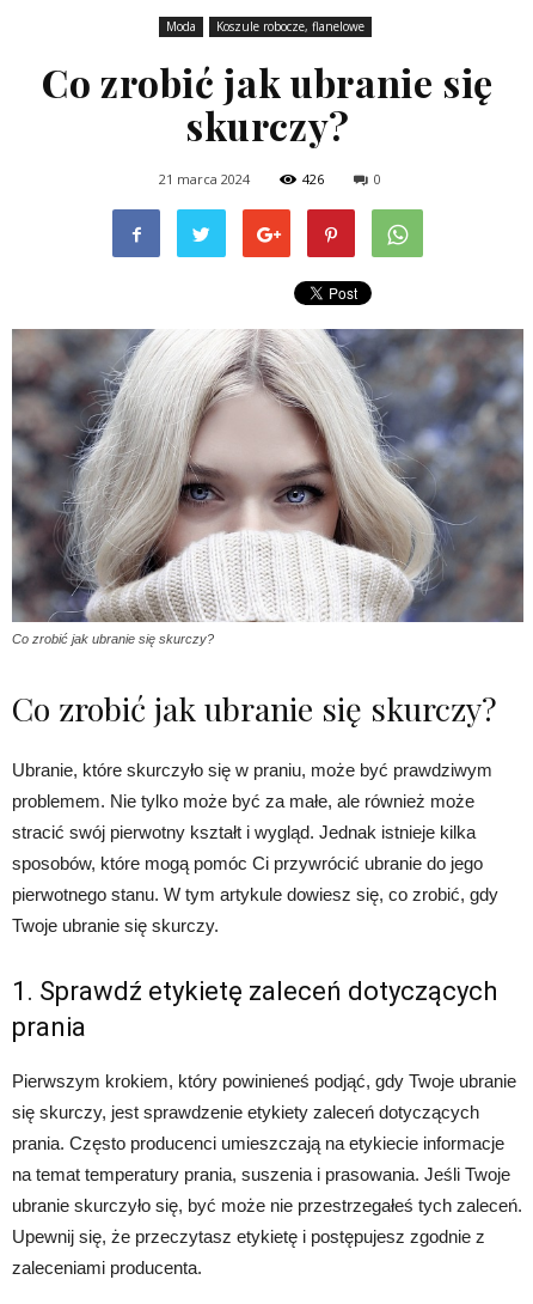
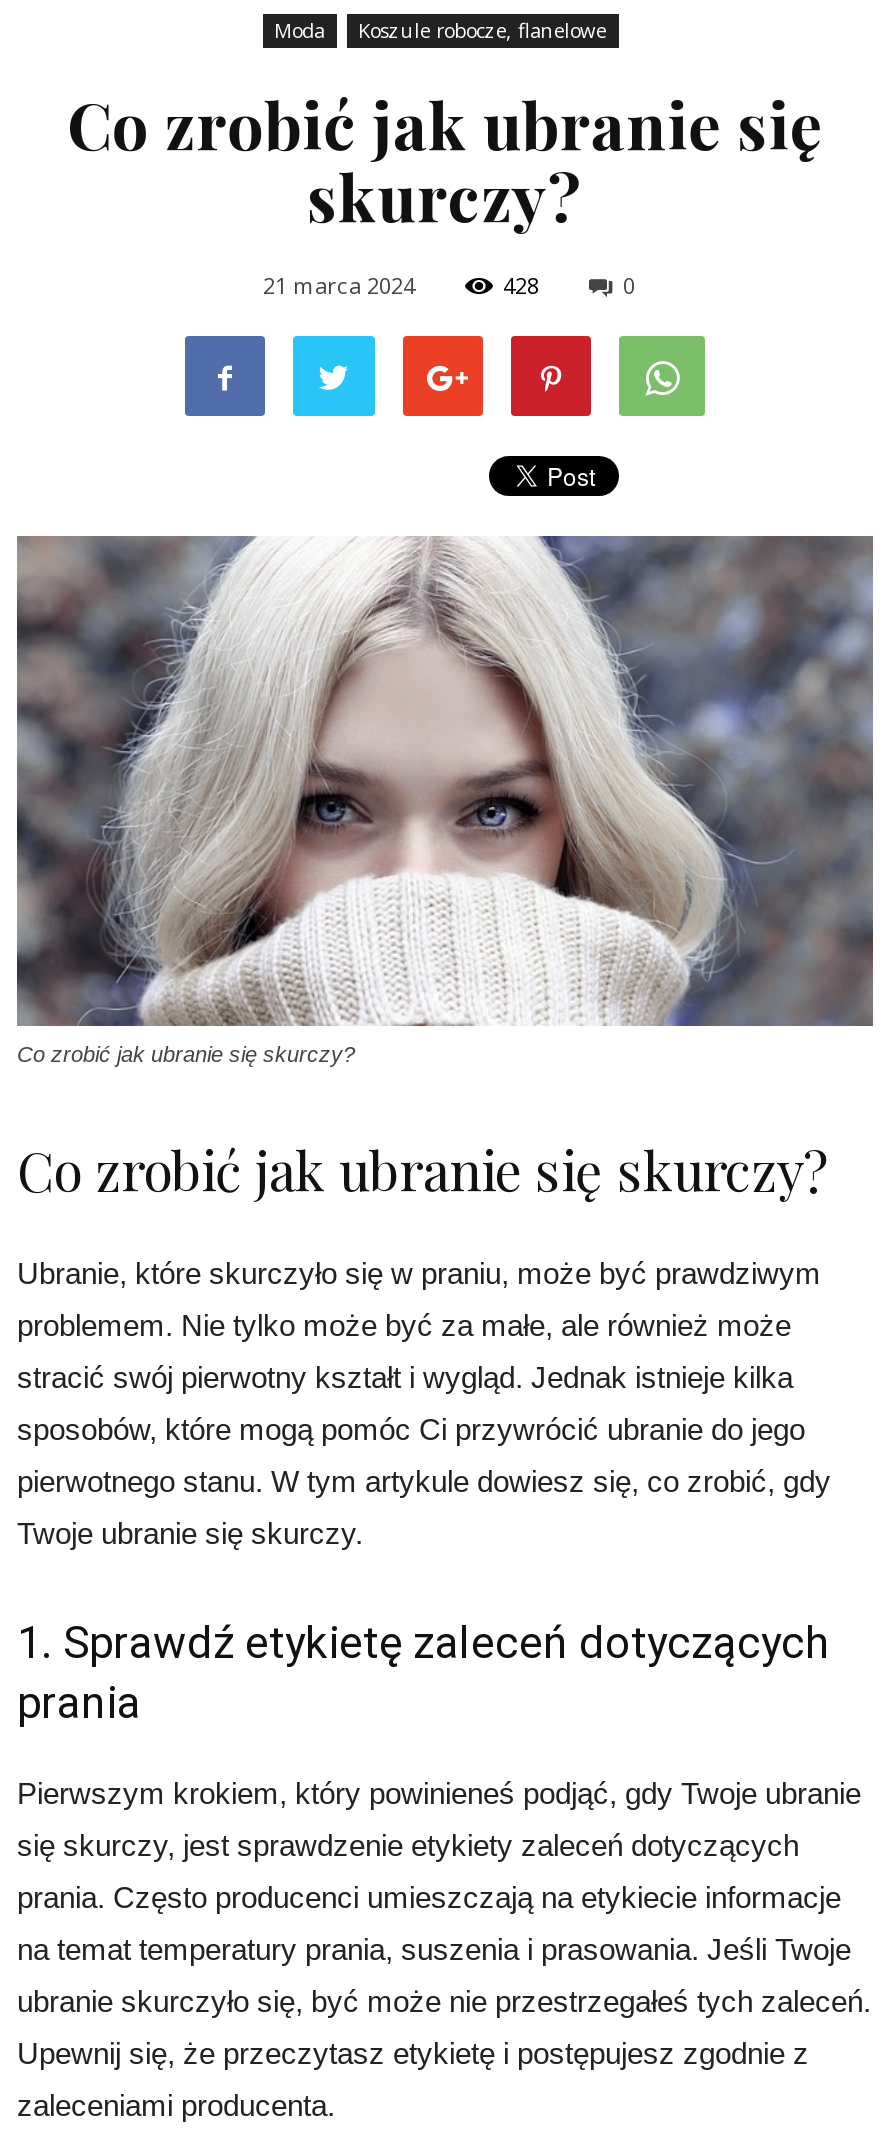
- 426
+ 428
